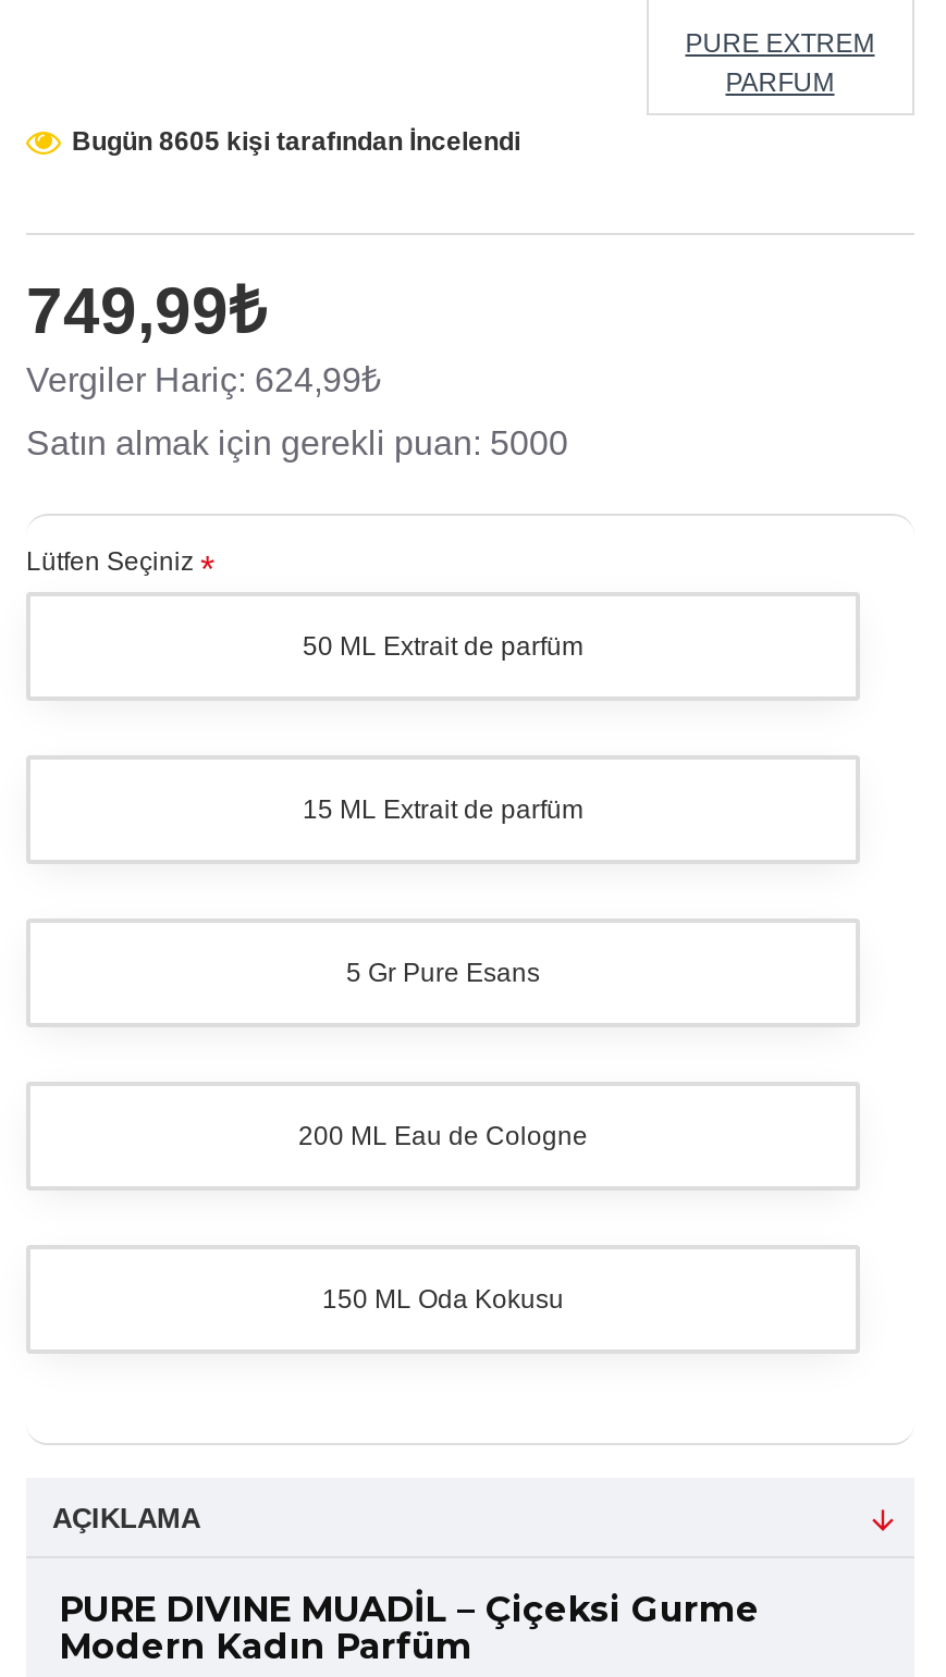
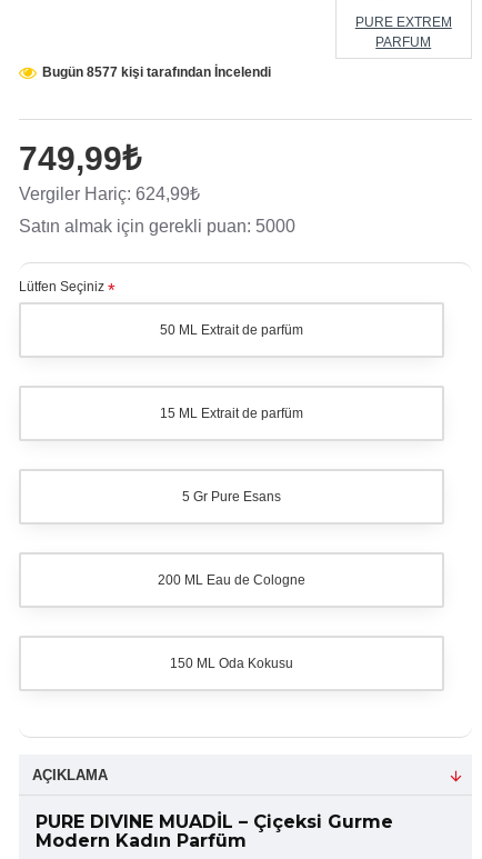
- Bugün 8605 kişi tarafından İncelendi
+ Bugün 8577 kişi tarafından İncelendi
